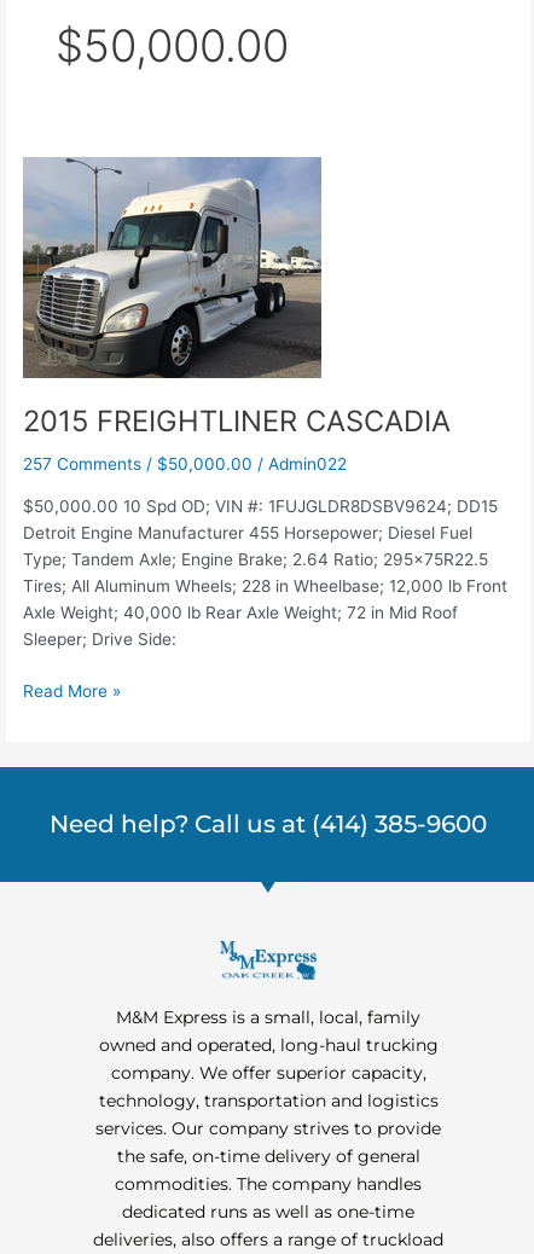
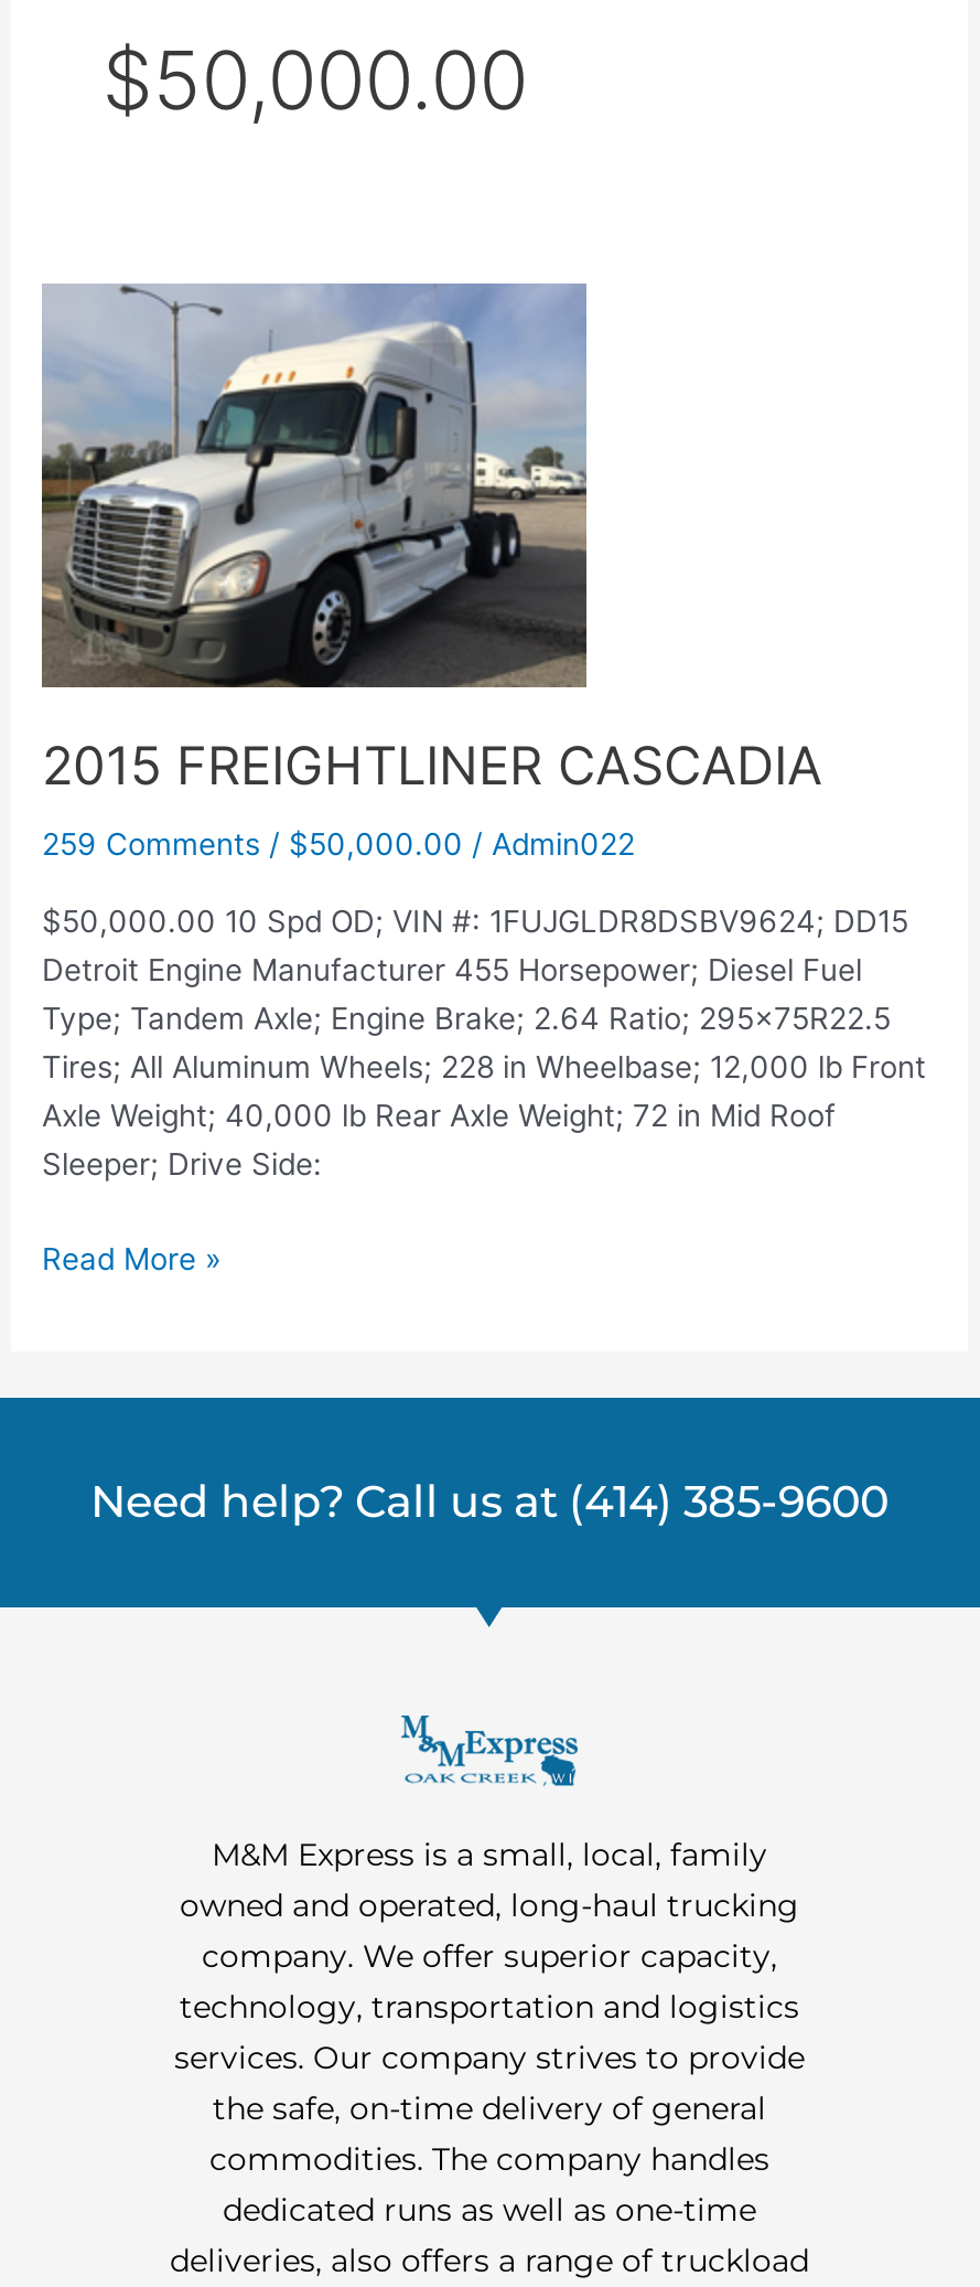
- 257 Comments / $50,000.00 / Admin022
+ 259 Comments / $50,000.00 / Admin022
